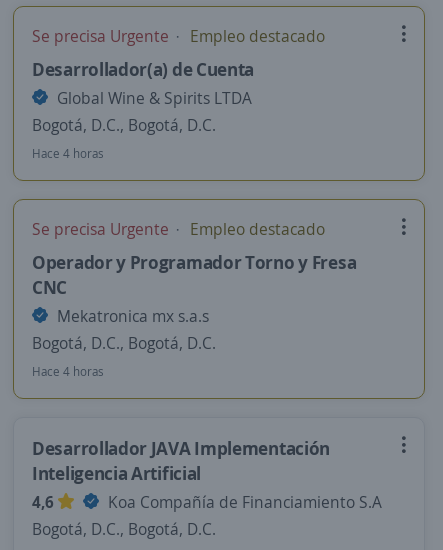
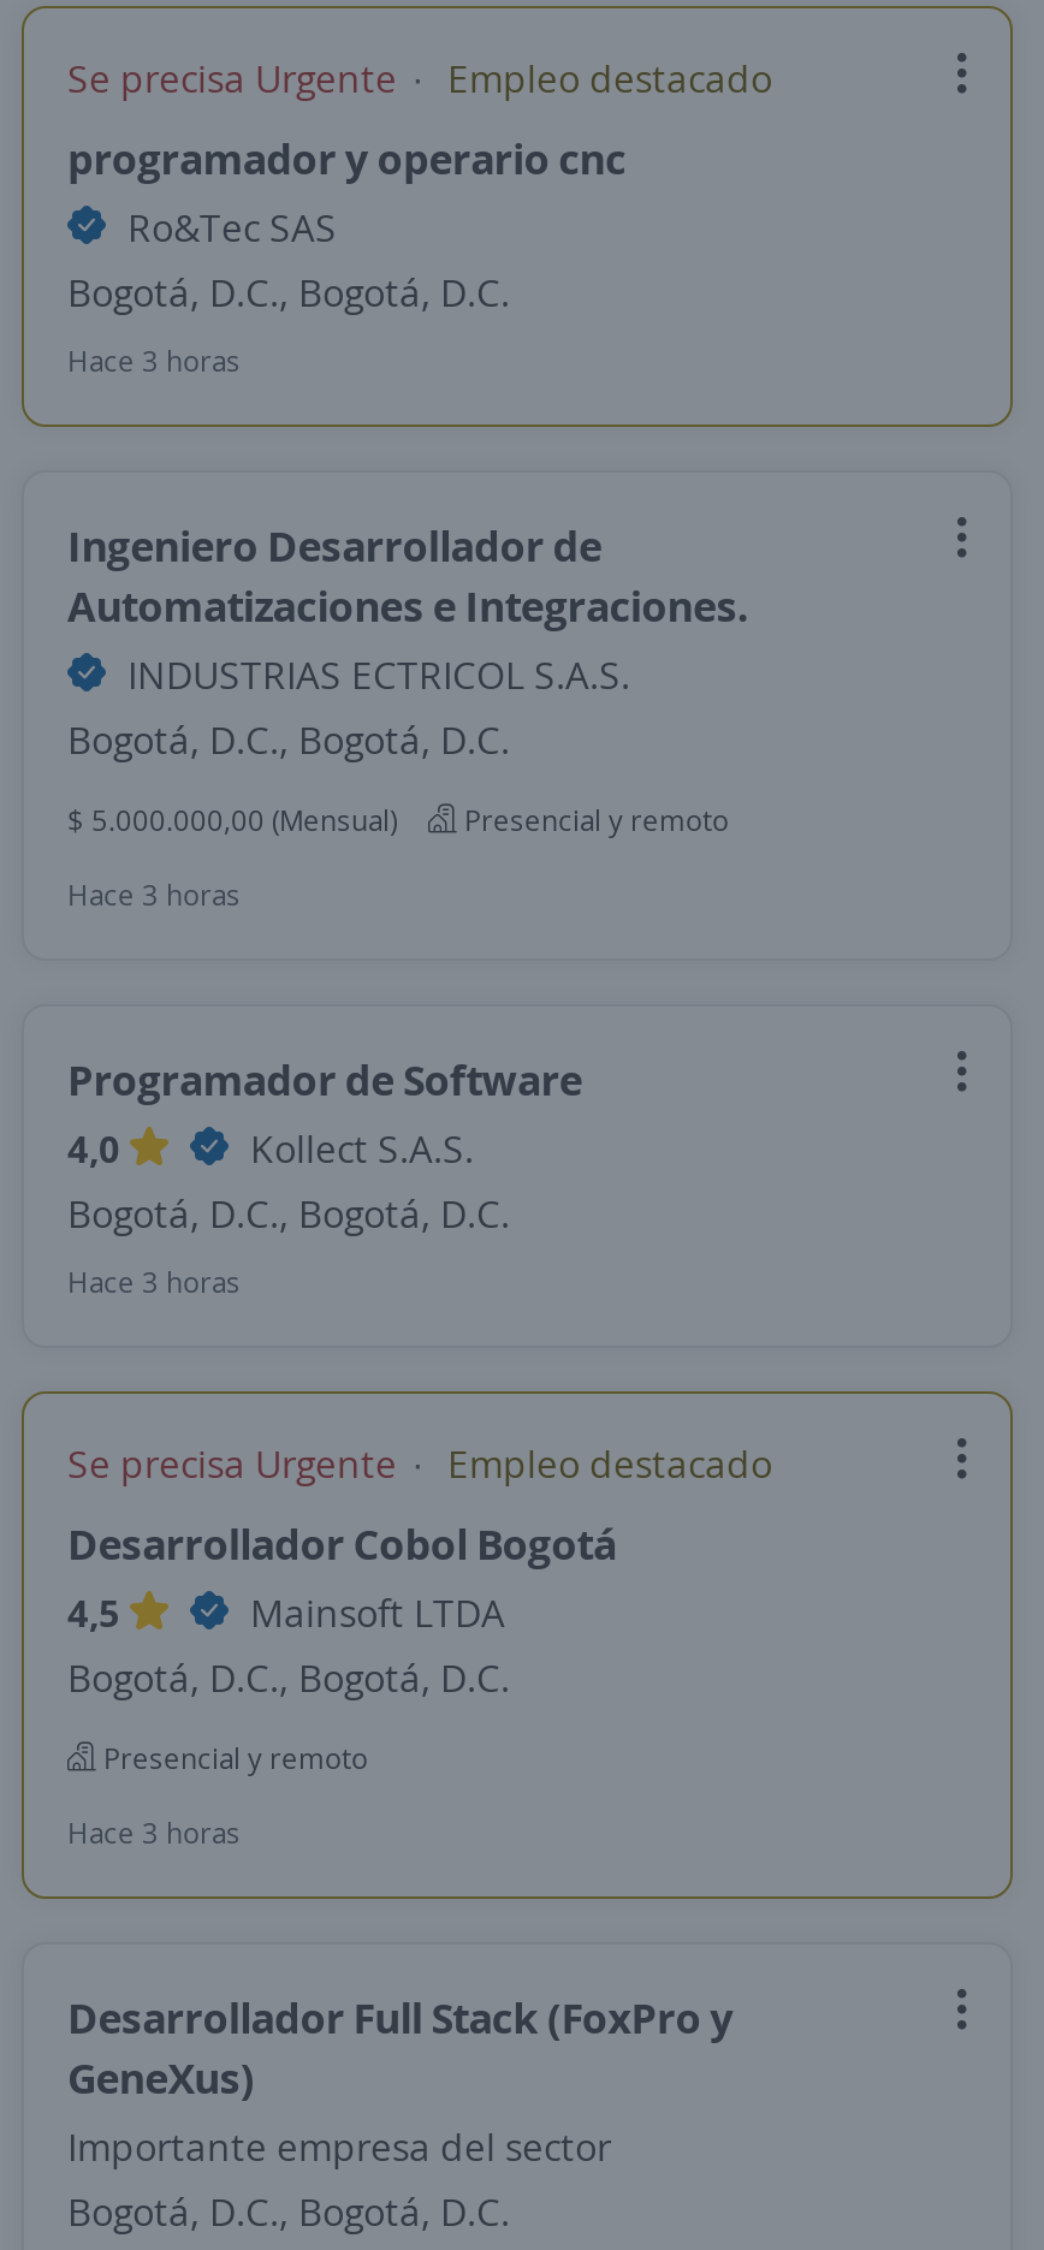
- Desarrollador(a) de Cuenta
- Global Wine & Spirits LTDA
+ programador y operario cnc
+ Ro&Tec SAS

- Hace 4 horas
+ Hace 3 horas
+ Ingeniero Desarrollador de
+ Automatizaciones e Integraciones.
+ INDUSTRIAS ECTRICOL S.A.S.
+ Bogotá, D.C., Bogotá, D.C.
+ $ 5.000.000,00 (Mensual)
+ Presencial y remoto
+ Hace 3 horas
+ Programador de Software
+ 4,0
+ Kollect S.A.S.
+ Bogotá, D.C., Bogotá, D.C.
+ Hace 3 horas

- Operador y Programador Torno y Fresa
- CNC
- Mekatronica mx s.a.s
+ Desarrollador Cobol Bogotá
+ 4,5
+ Mainsoft LTDA

- Hace 4 horas
- Desarrollador JAVA Implementación
- Inteligencia Artificial
- 4,6
- Koa Compañía de Financiamiento S.A
+ Presencial y remoto
+ Hace 3 horas
+ Desarrollador Full Stack (FoxPro y
+ GeneXus)
+ Importante empresa del sector
